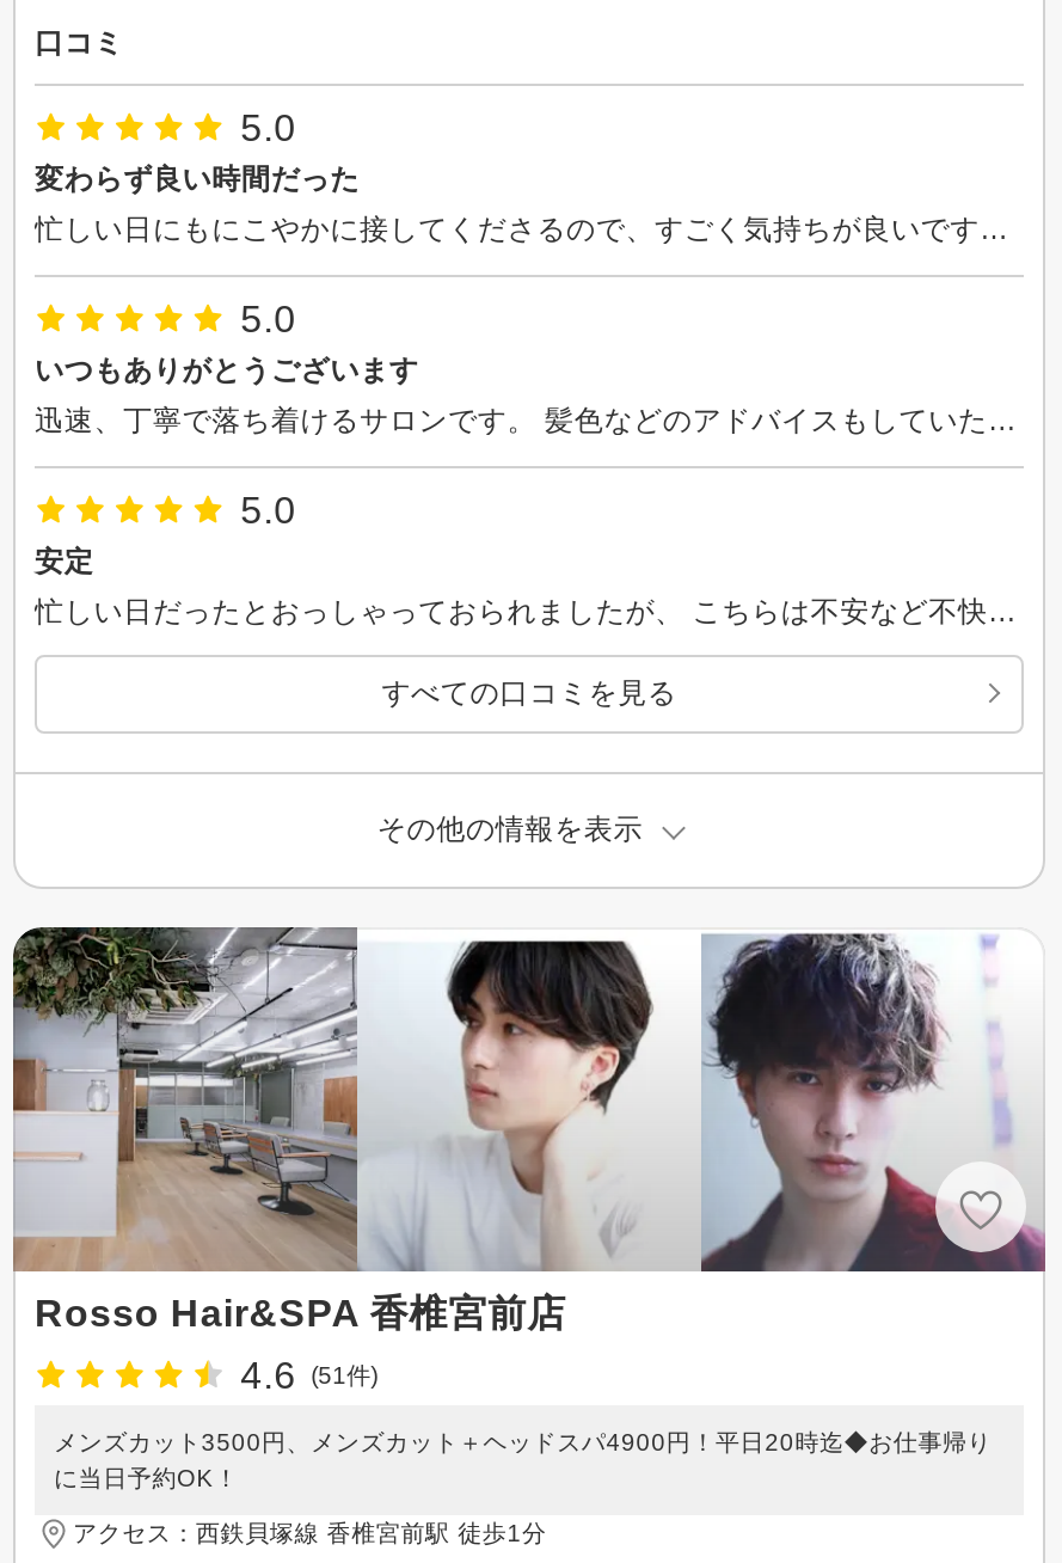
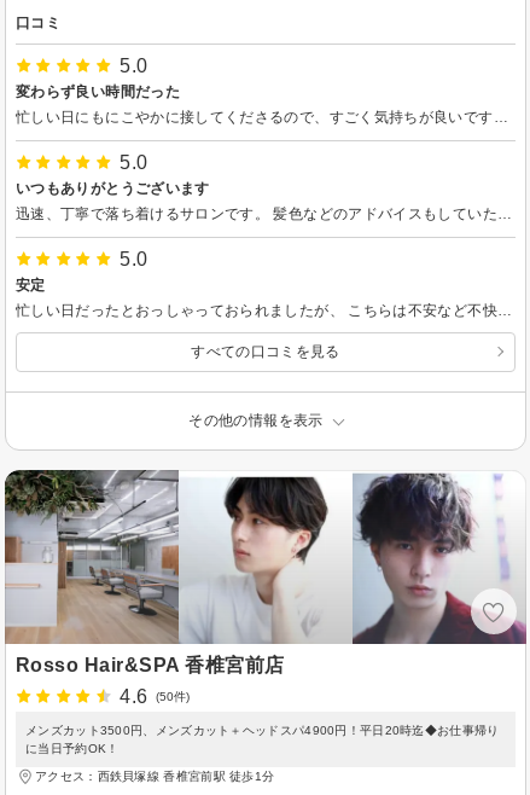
- 4.6 (51件)
+ 4.6 (50件)
